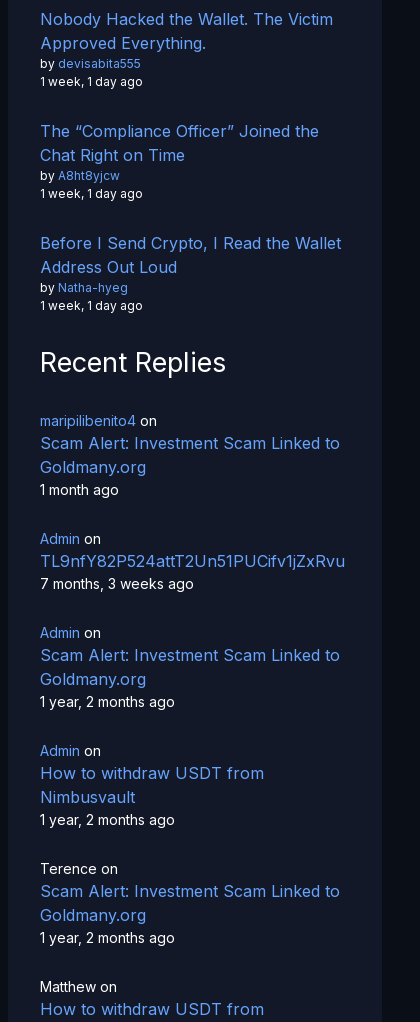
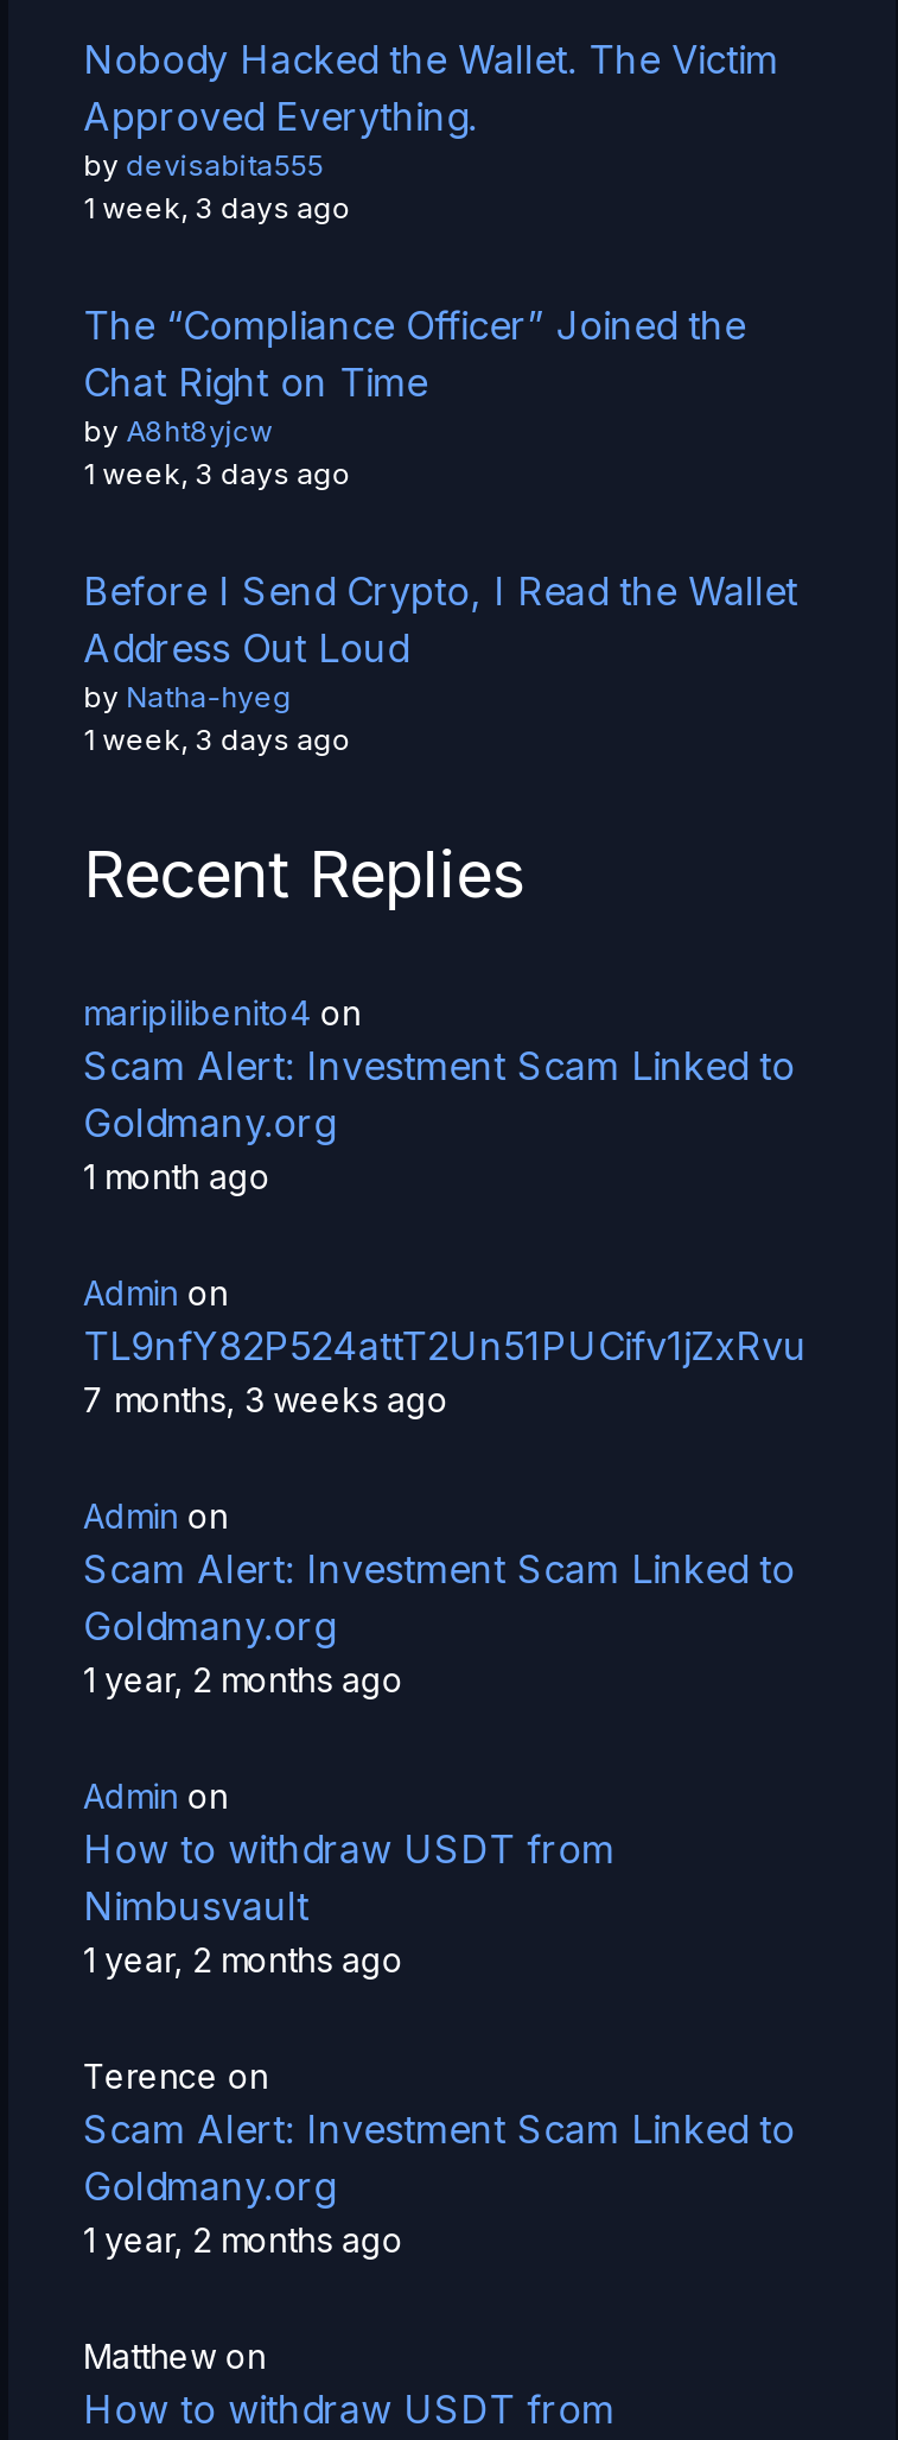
- 1 week, 1 day ago
+ 1 week, 3 days ago

- 1 week, 1 day ago
+ 1 week, 3 days ago

- 1 week, 1 day ago
+ 1 week, 3 days ago
